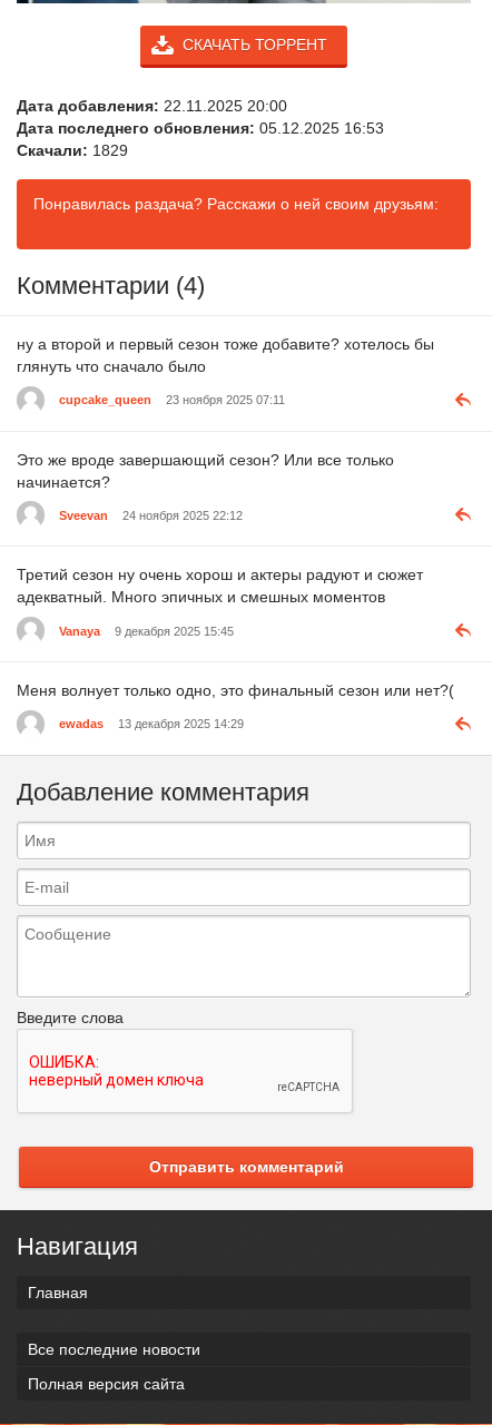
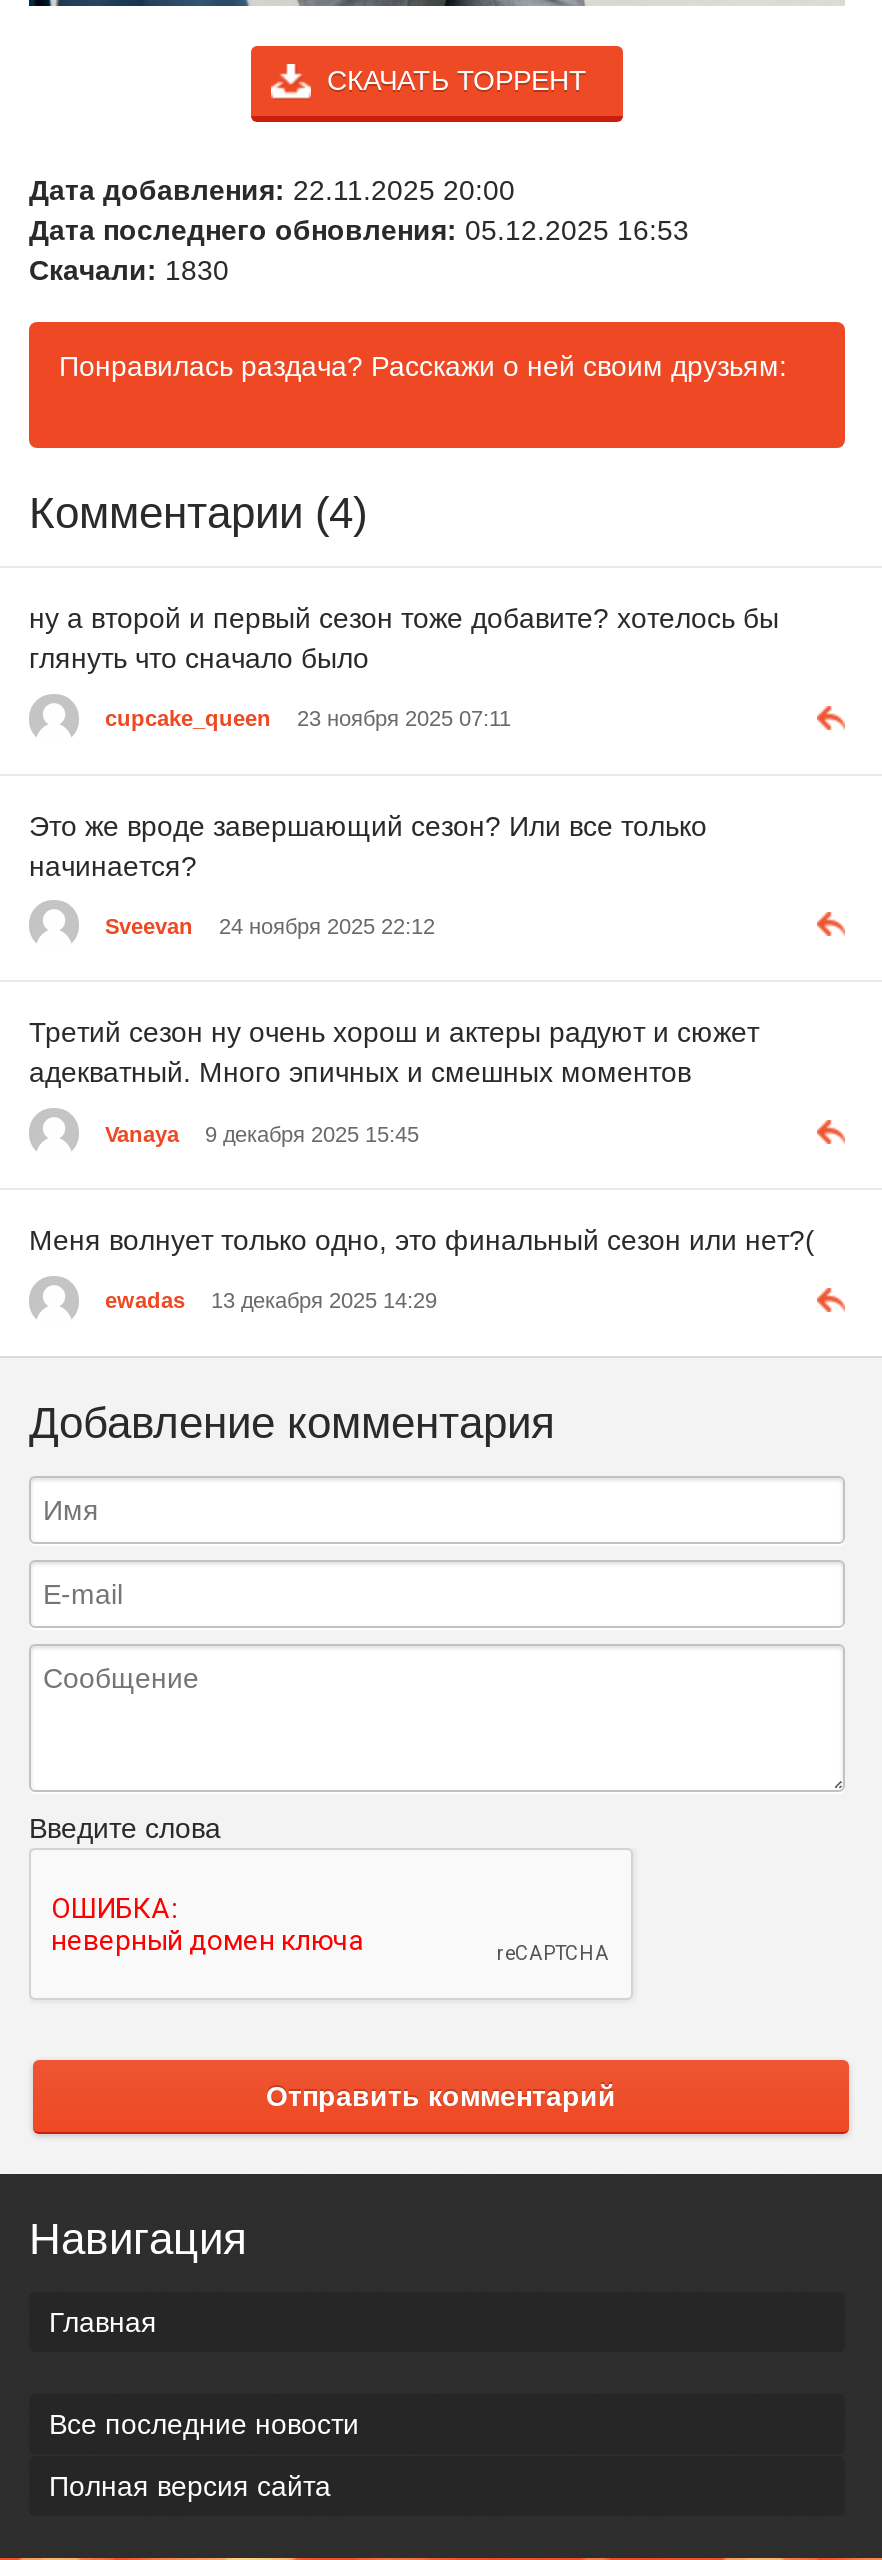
- Скачали: 1829
+ Скачали: 1830
